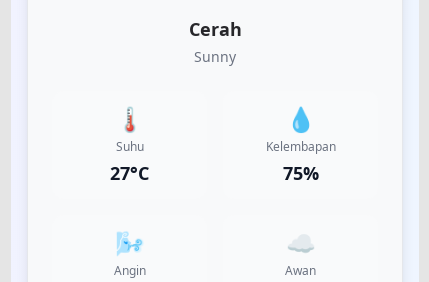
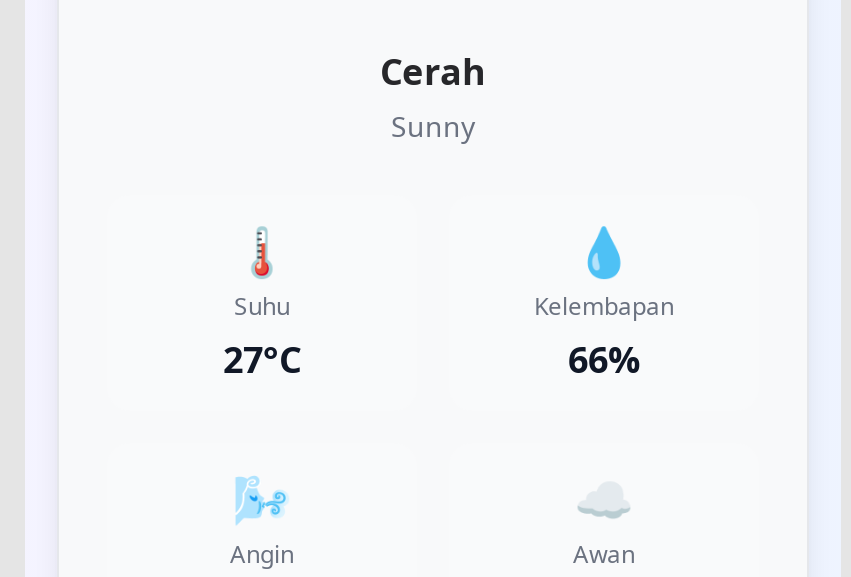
- 75%
+ 66%
